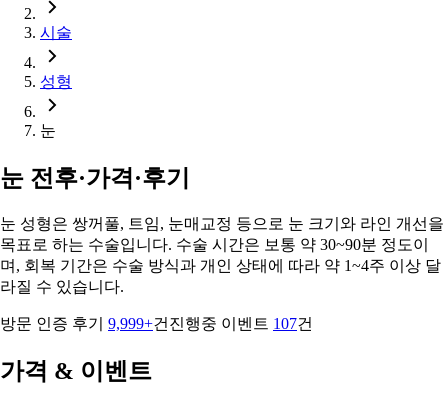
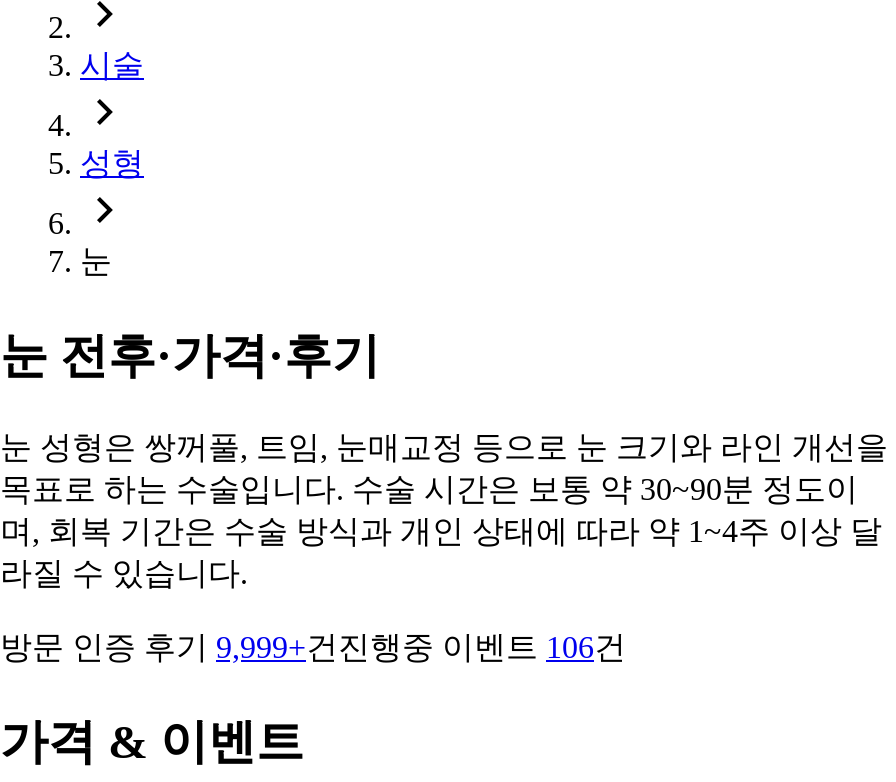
- 방문 인증 후기 9,999+건 진행중 이벤트 107건
+ 방문 인증 후기 9,999+건 진행중 이벤트 106건
